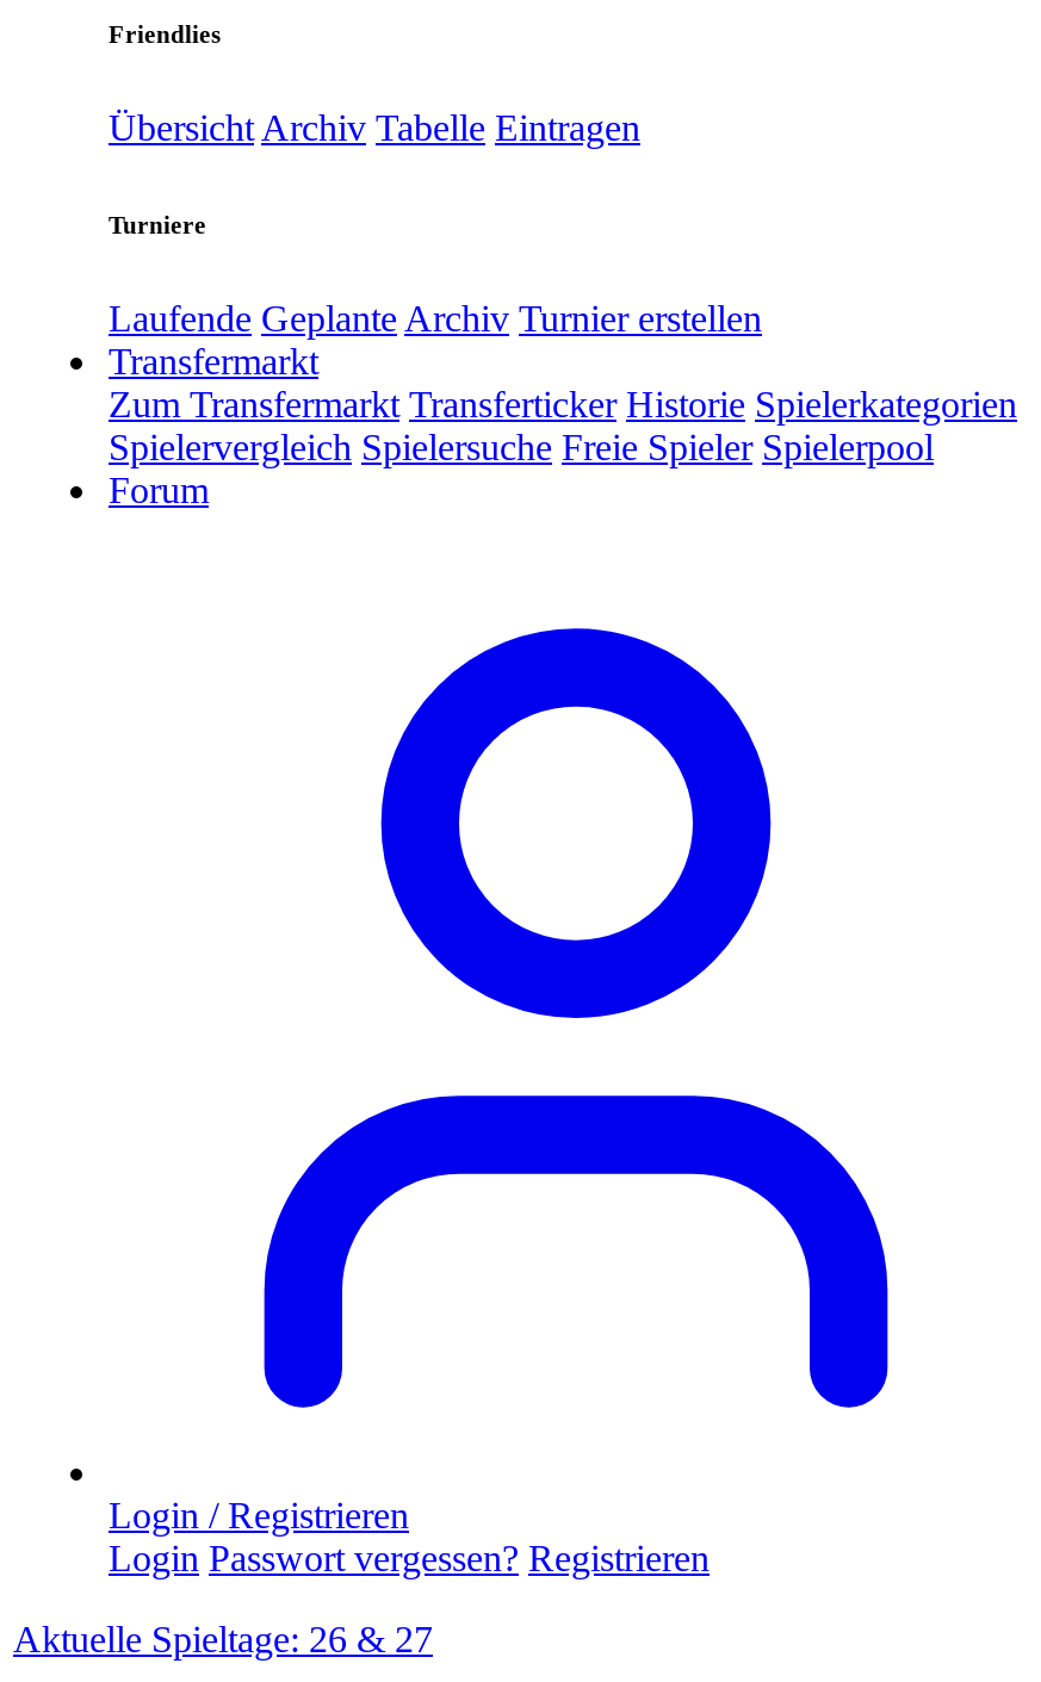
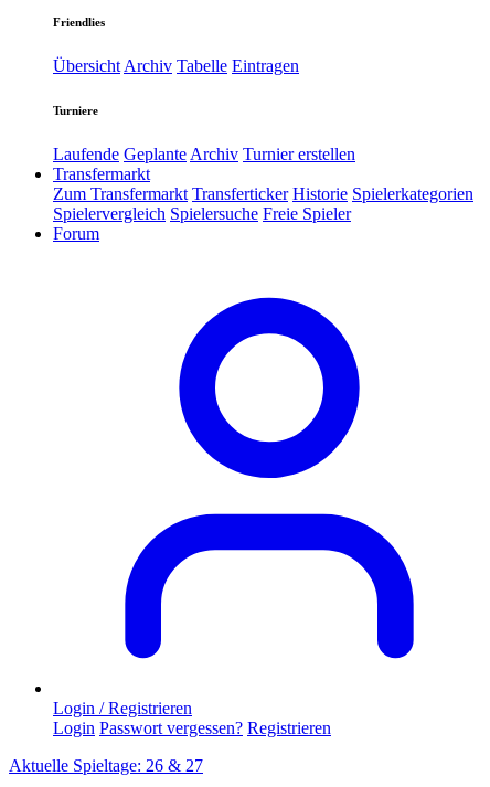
- Spielervergleich Spielersuche Freie Spieler Spielerpool
+ Spielervergleich Spielersuche Freie Spieler
